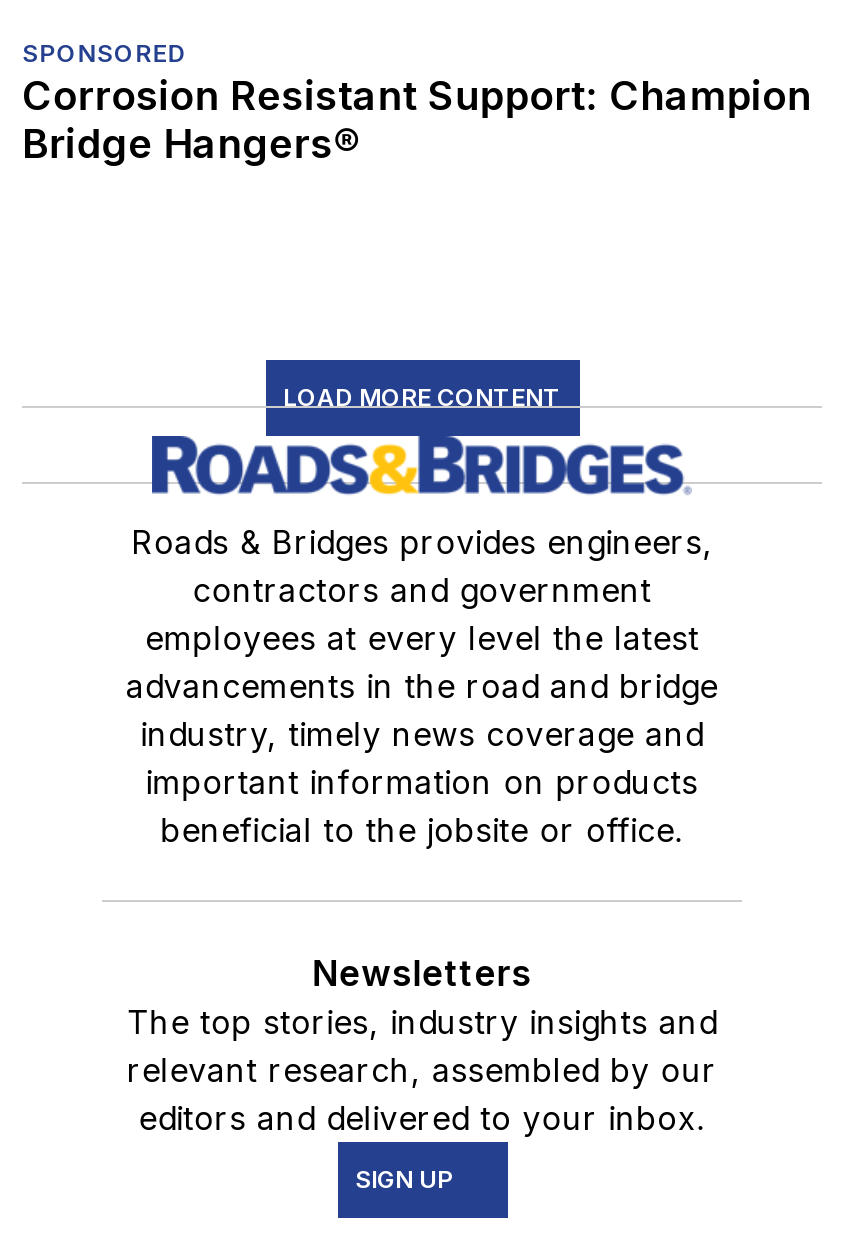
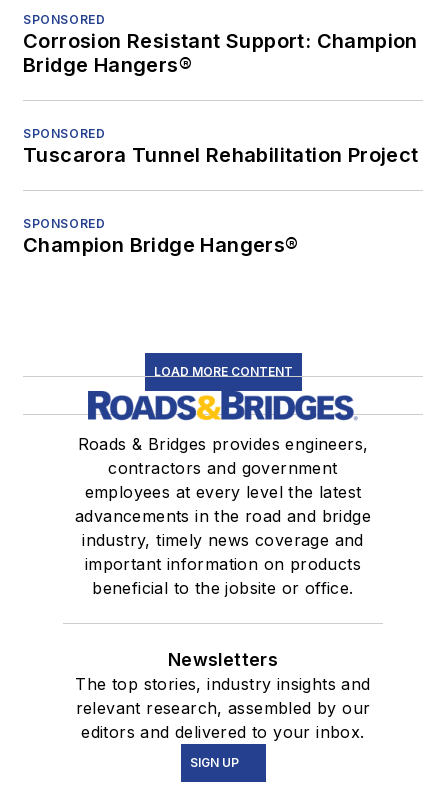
+ SPONSORED
+ Tuscarora Tunnel Rehabilitation Project
+ SPONSORED
+ Champion Bridge Hangers®
